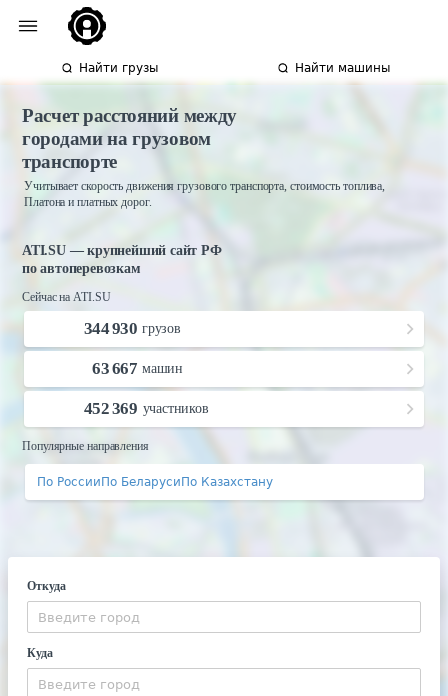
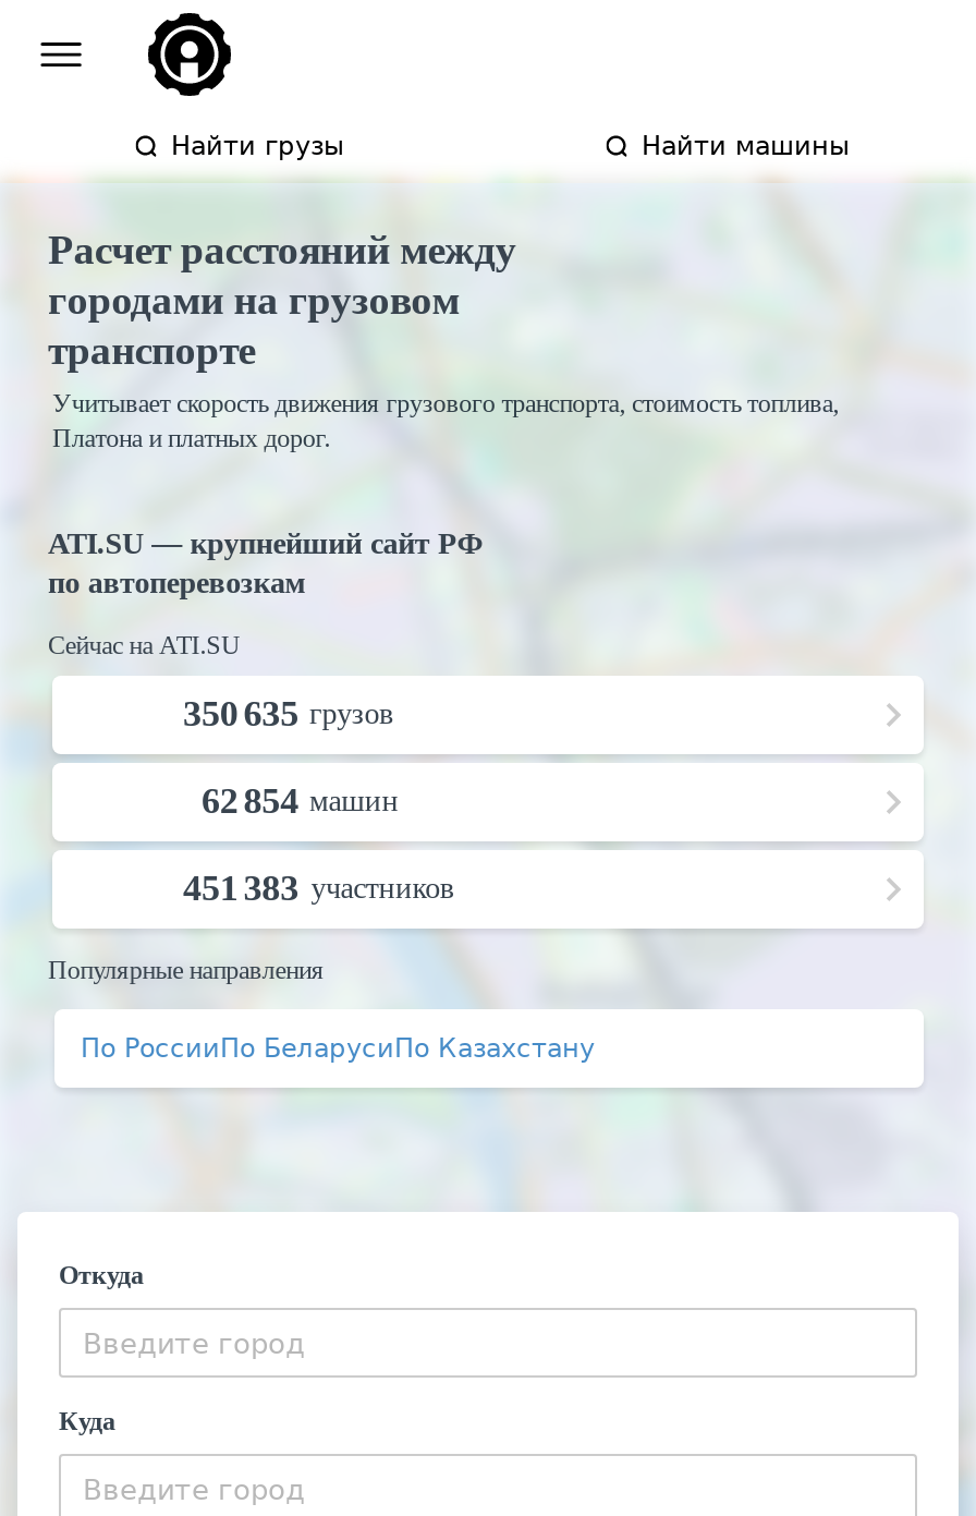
- 344 930 грузов
+ 350 635 грузов

- 63 667 машин
+ 62 854 машин

- 452 369 участников
+ 451 383 участников
